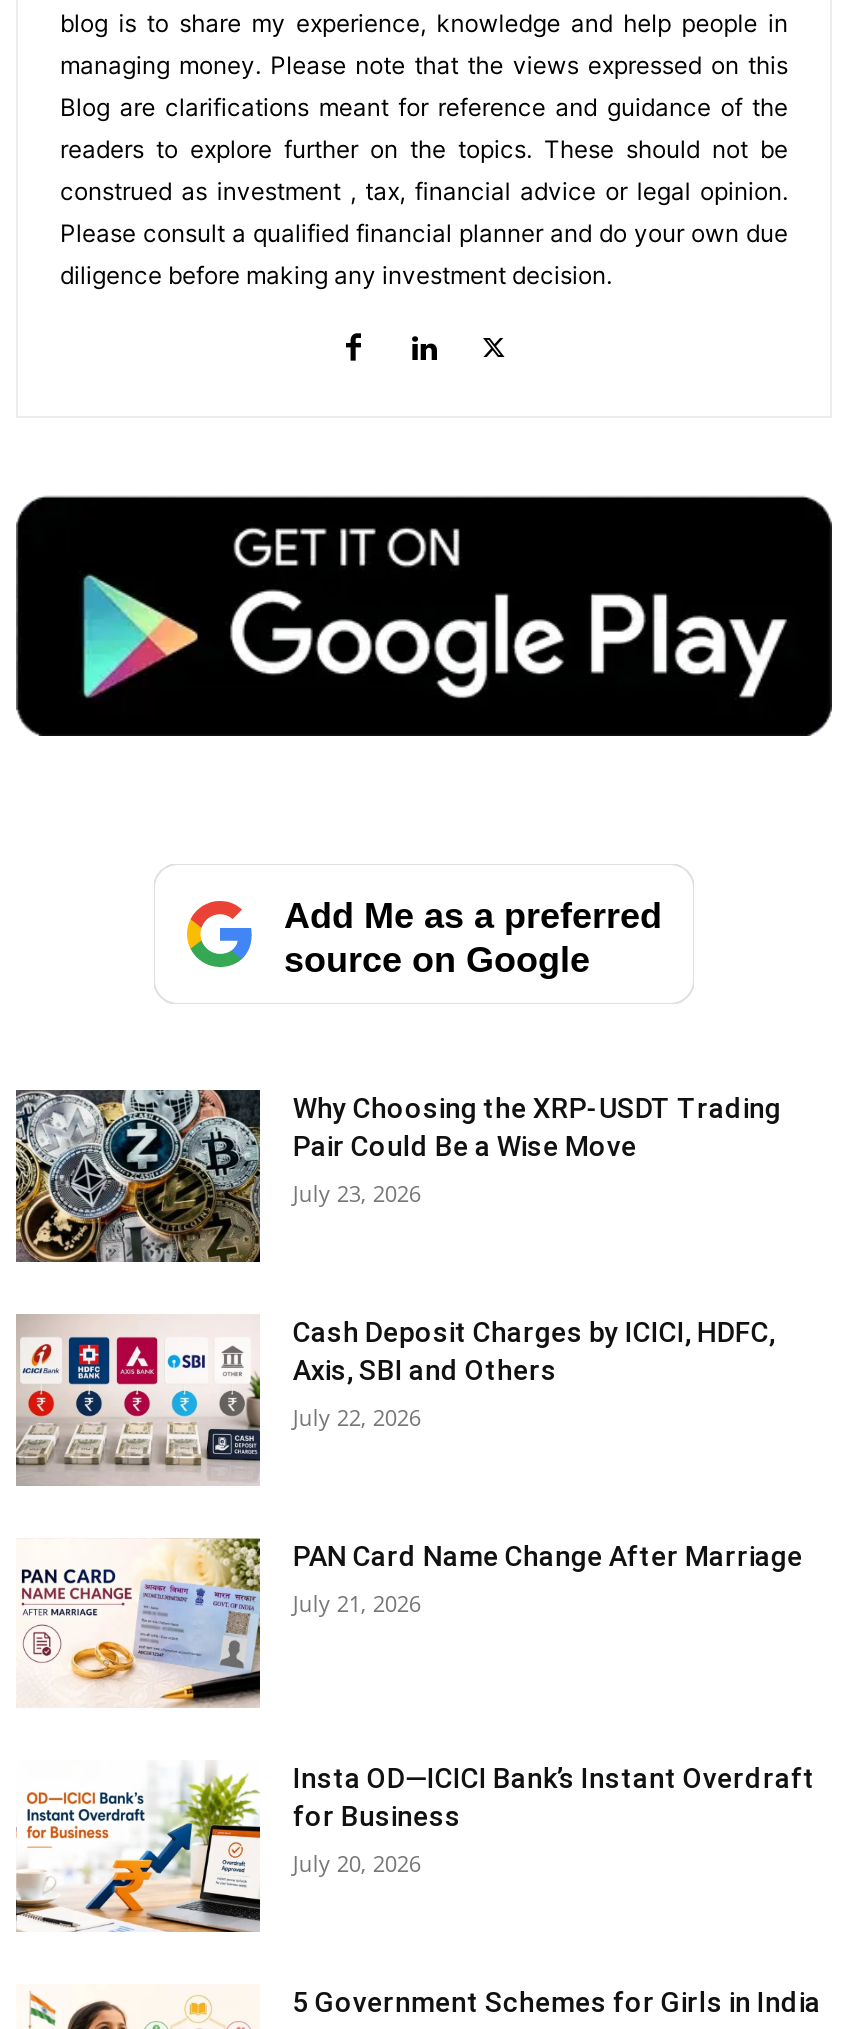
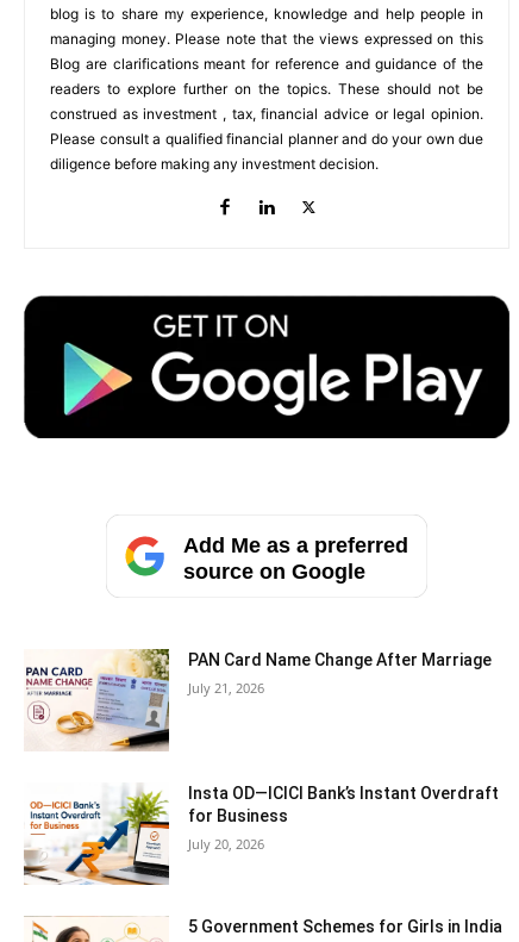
- [image]
- Why Choosing the XRP-USDT Trading
- Pair Could Be a Wise Move
- July 23, 2026

- [image]
- Cash Deposit Charges by ICICI, HDFC,
- Axis, SBI and Others
- July 22, 2026
